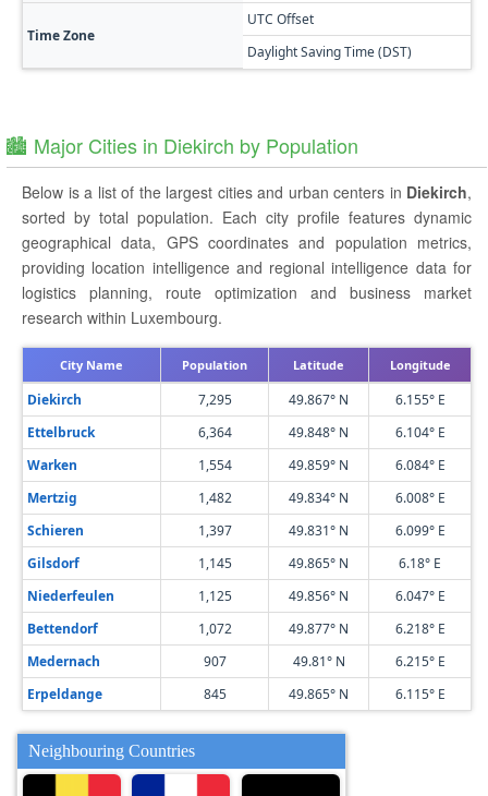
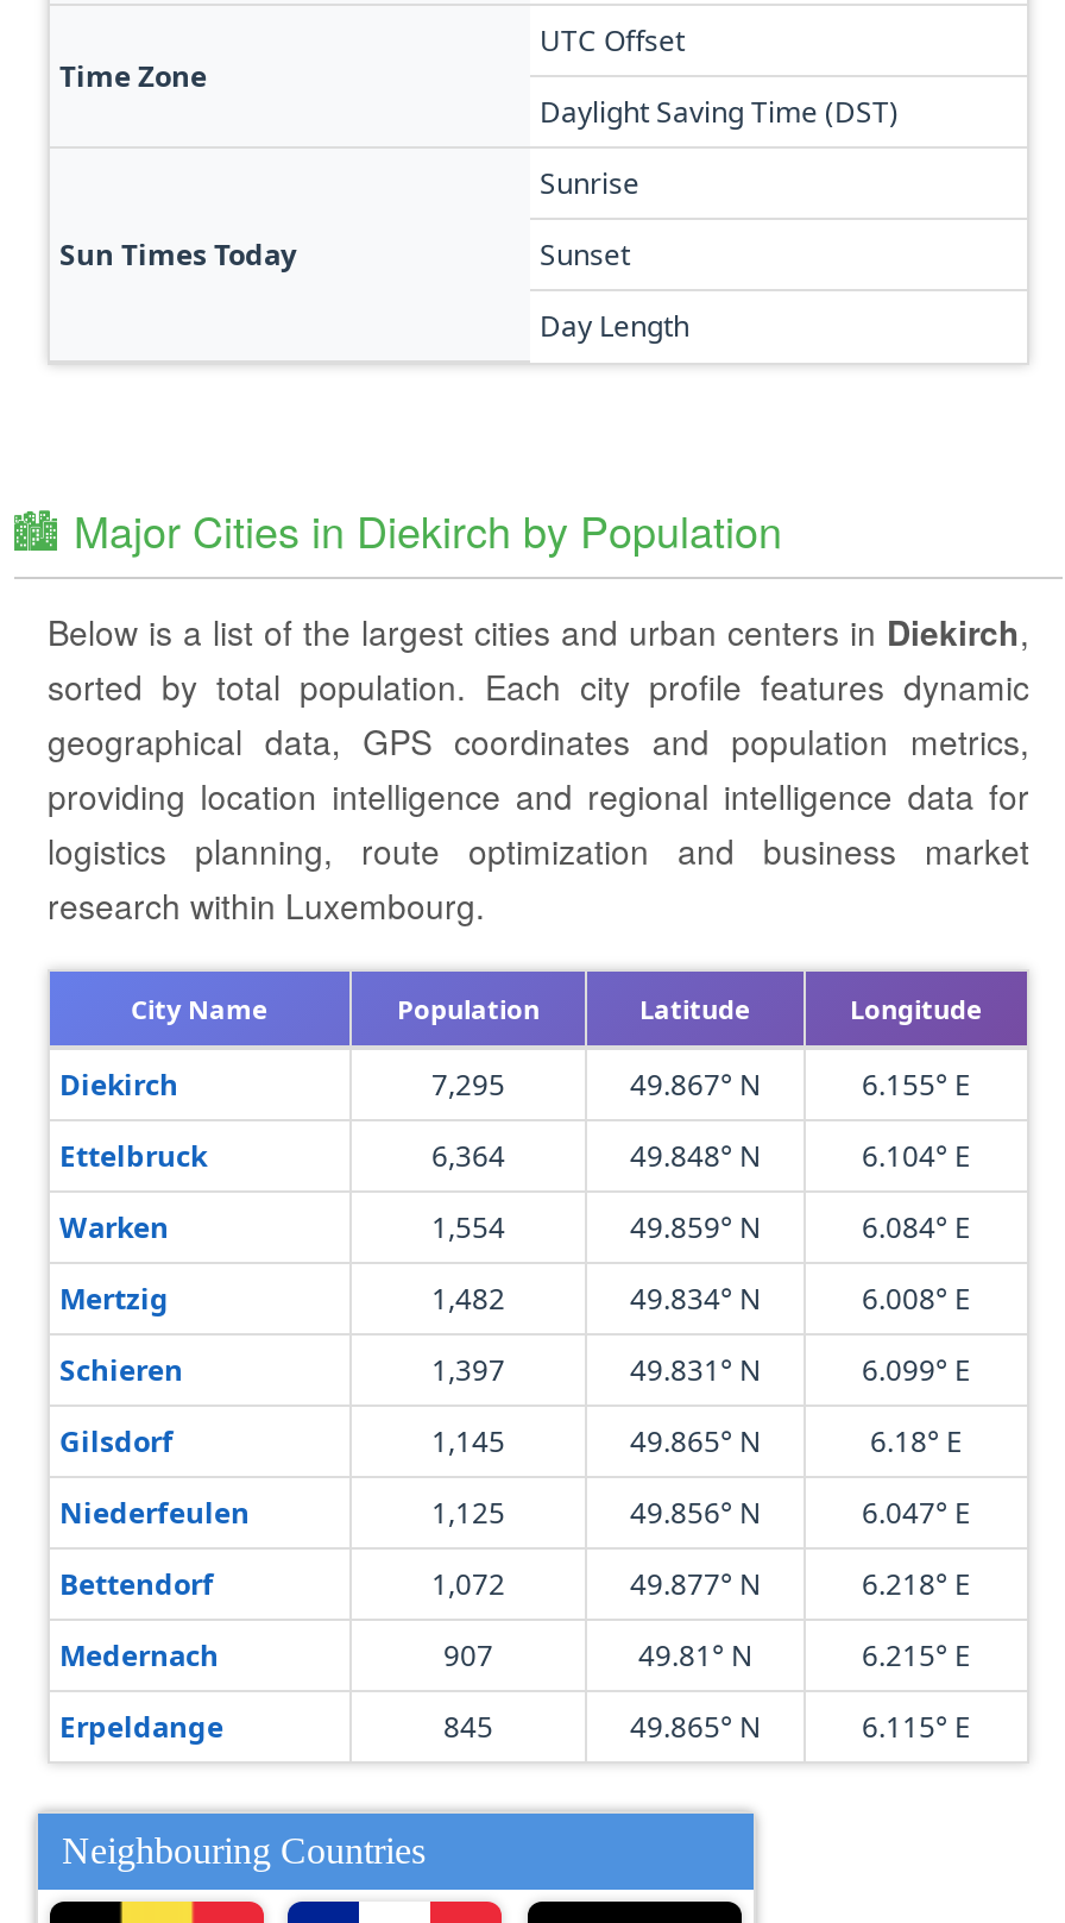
+ Sun Times Today

+ Sunrise
+ Sunset
+ Day Length
